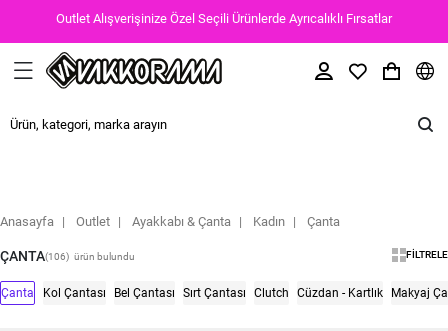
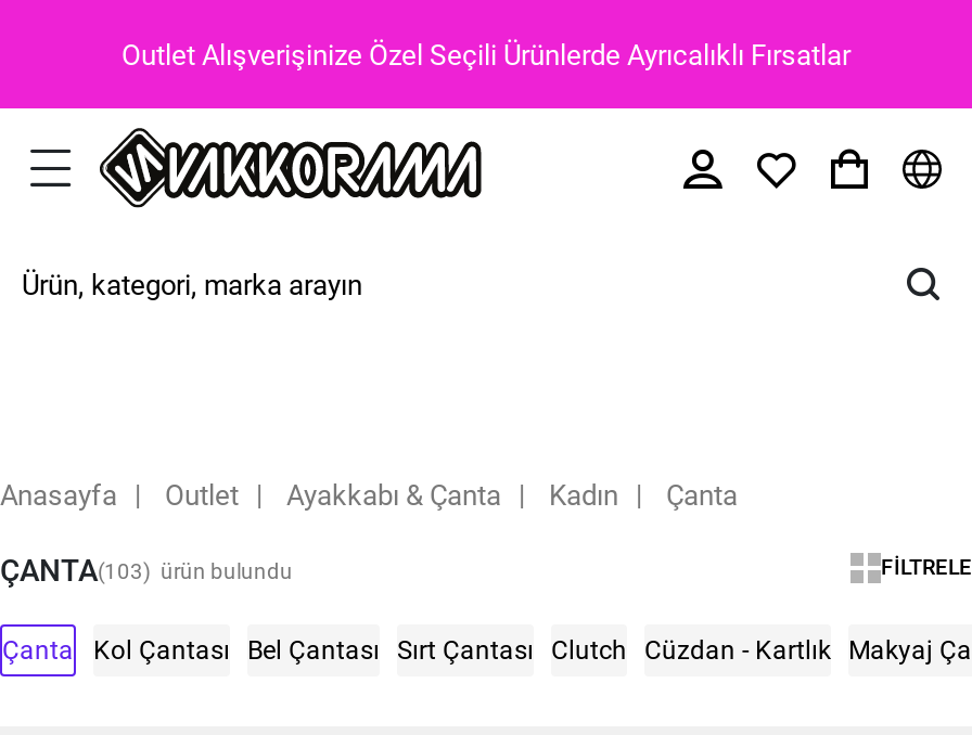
- ÇANTA(106) ürün bulundu
+ ÇANTA(103) ürün bulundu
